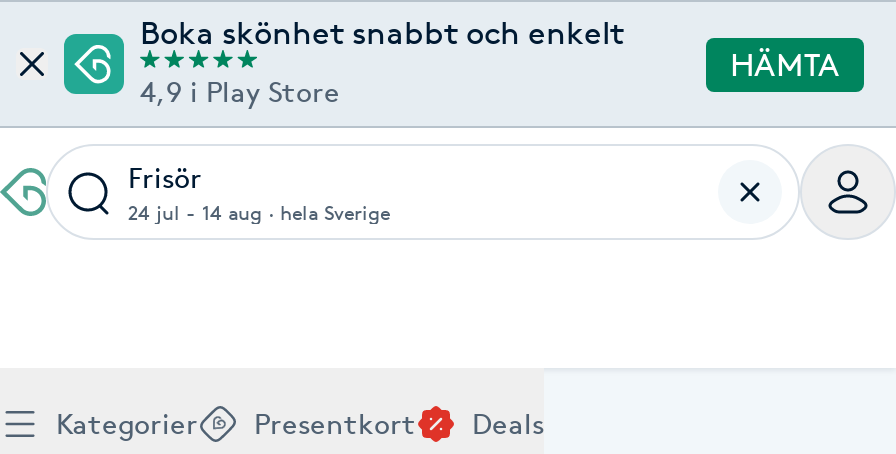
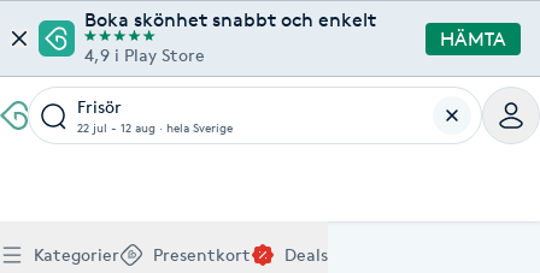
- 24 jul - 14 aug · hela Sverige
+ 22 jul - 12 aug · hela Sverige
